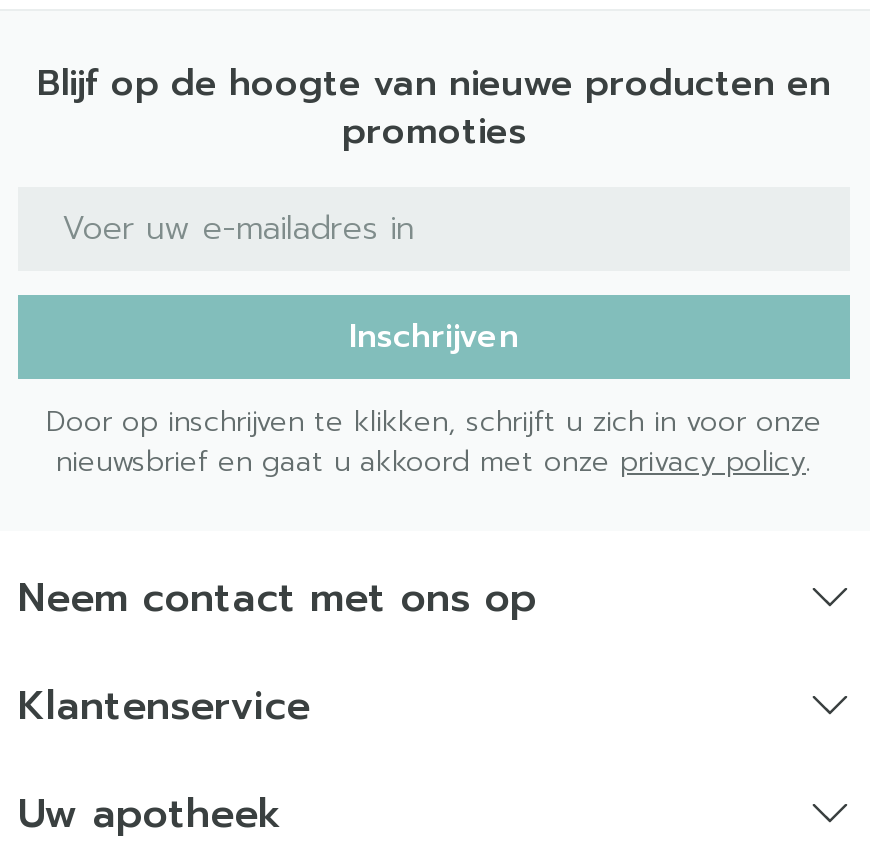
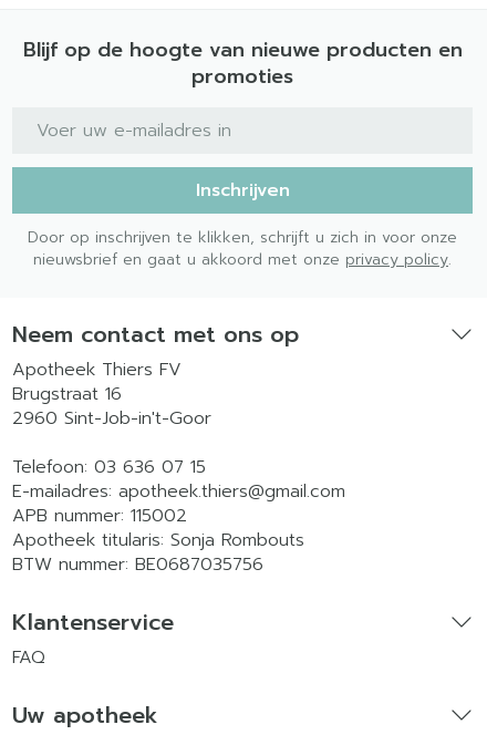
+ Apotheek Thiers FV
+ Brugstraat 16
+ 2960 Sint-Job-in't-Goor
+ Telefoon: 03 636 07 15
+ E-mailadres: apotheek.thiers@gmail.com
+ APB nummer: 115002
+ Apotheek titularis: Sonja Rombouts
+ BTW nummer: BE0687035756

+ FAQ
